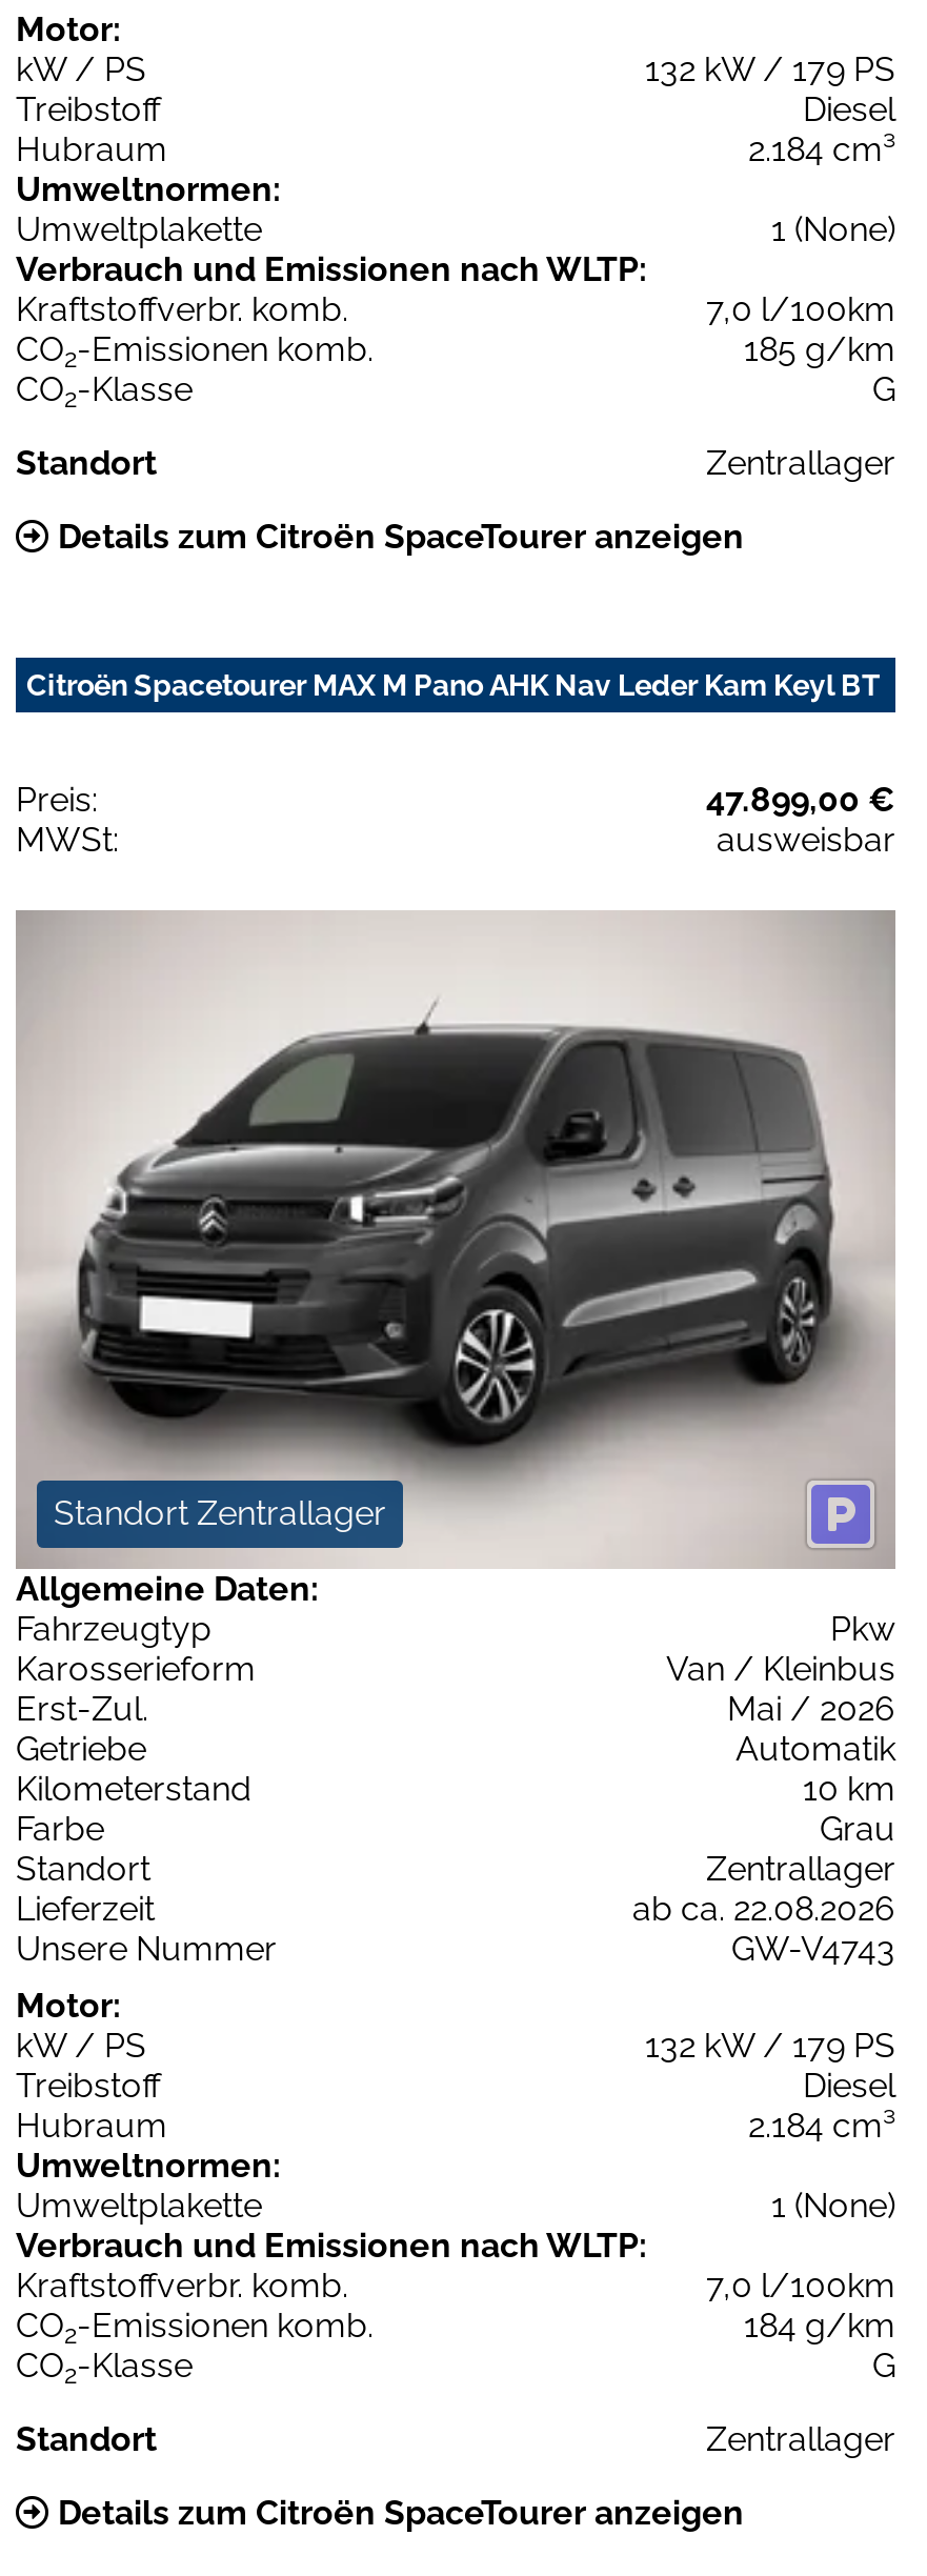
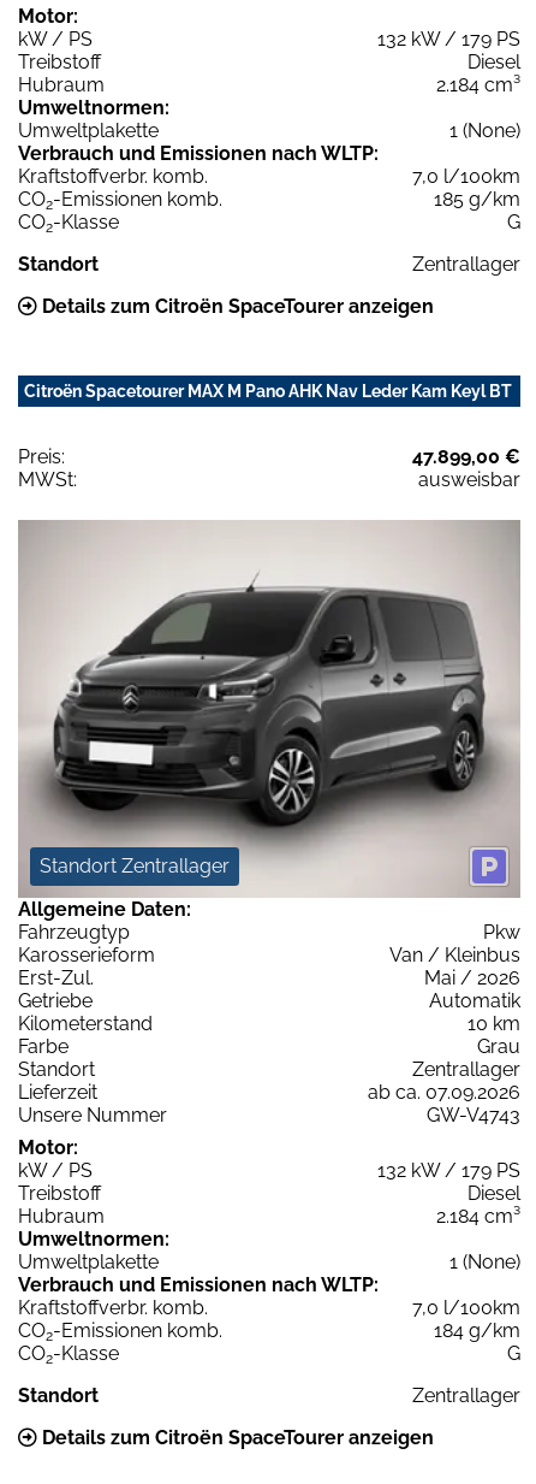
- ab ca. 22.08.2026
+ ab ca. 07.09.2026
